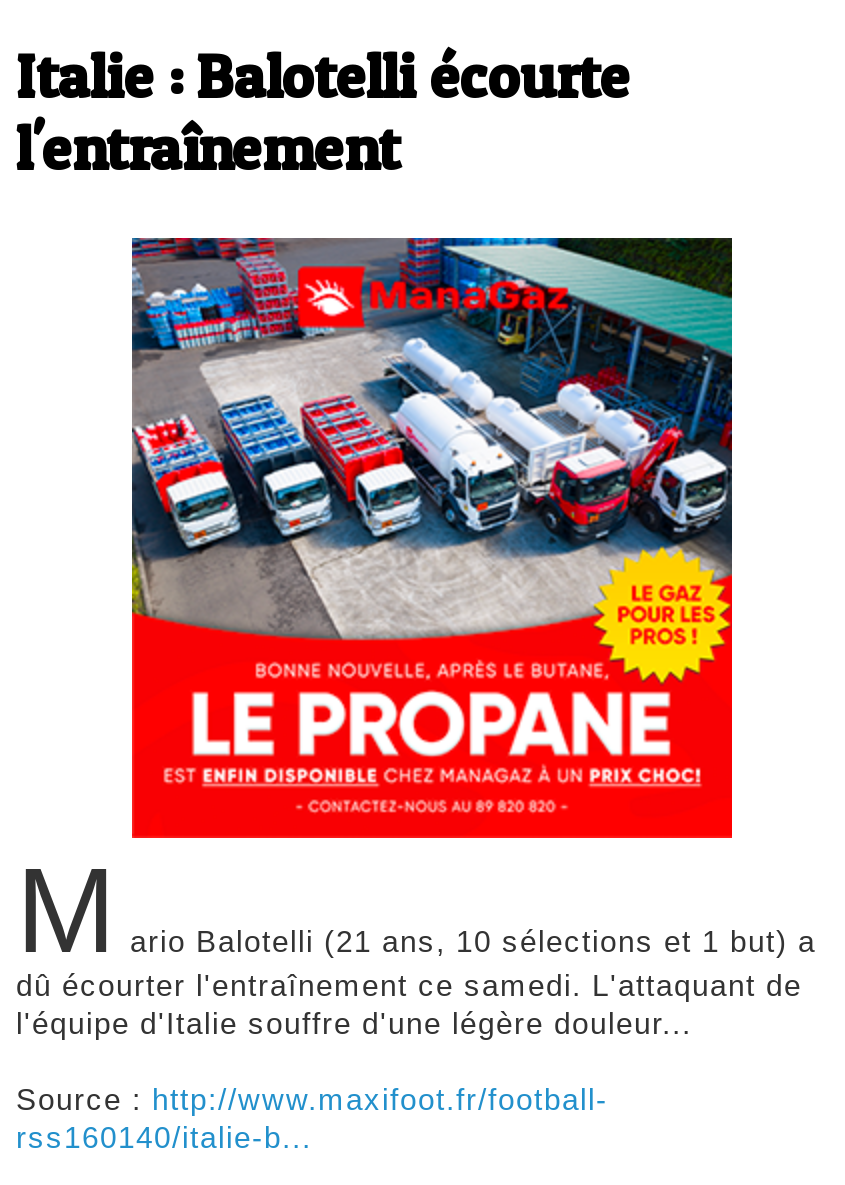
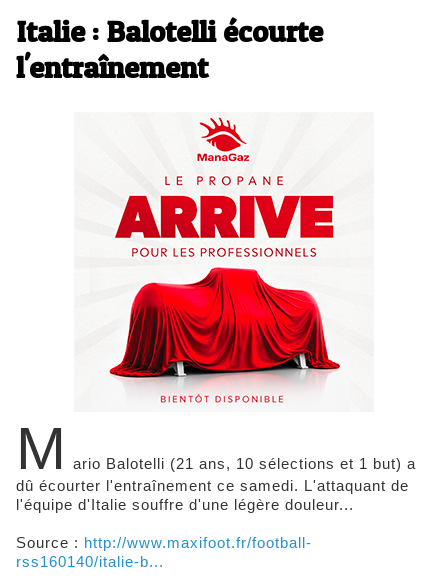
- [image]
+ [image]
